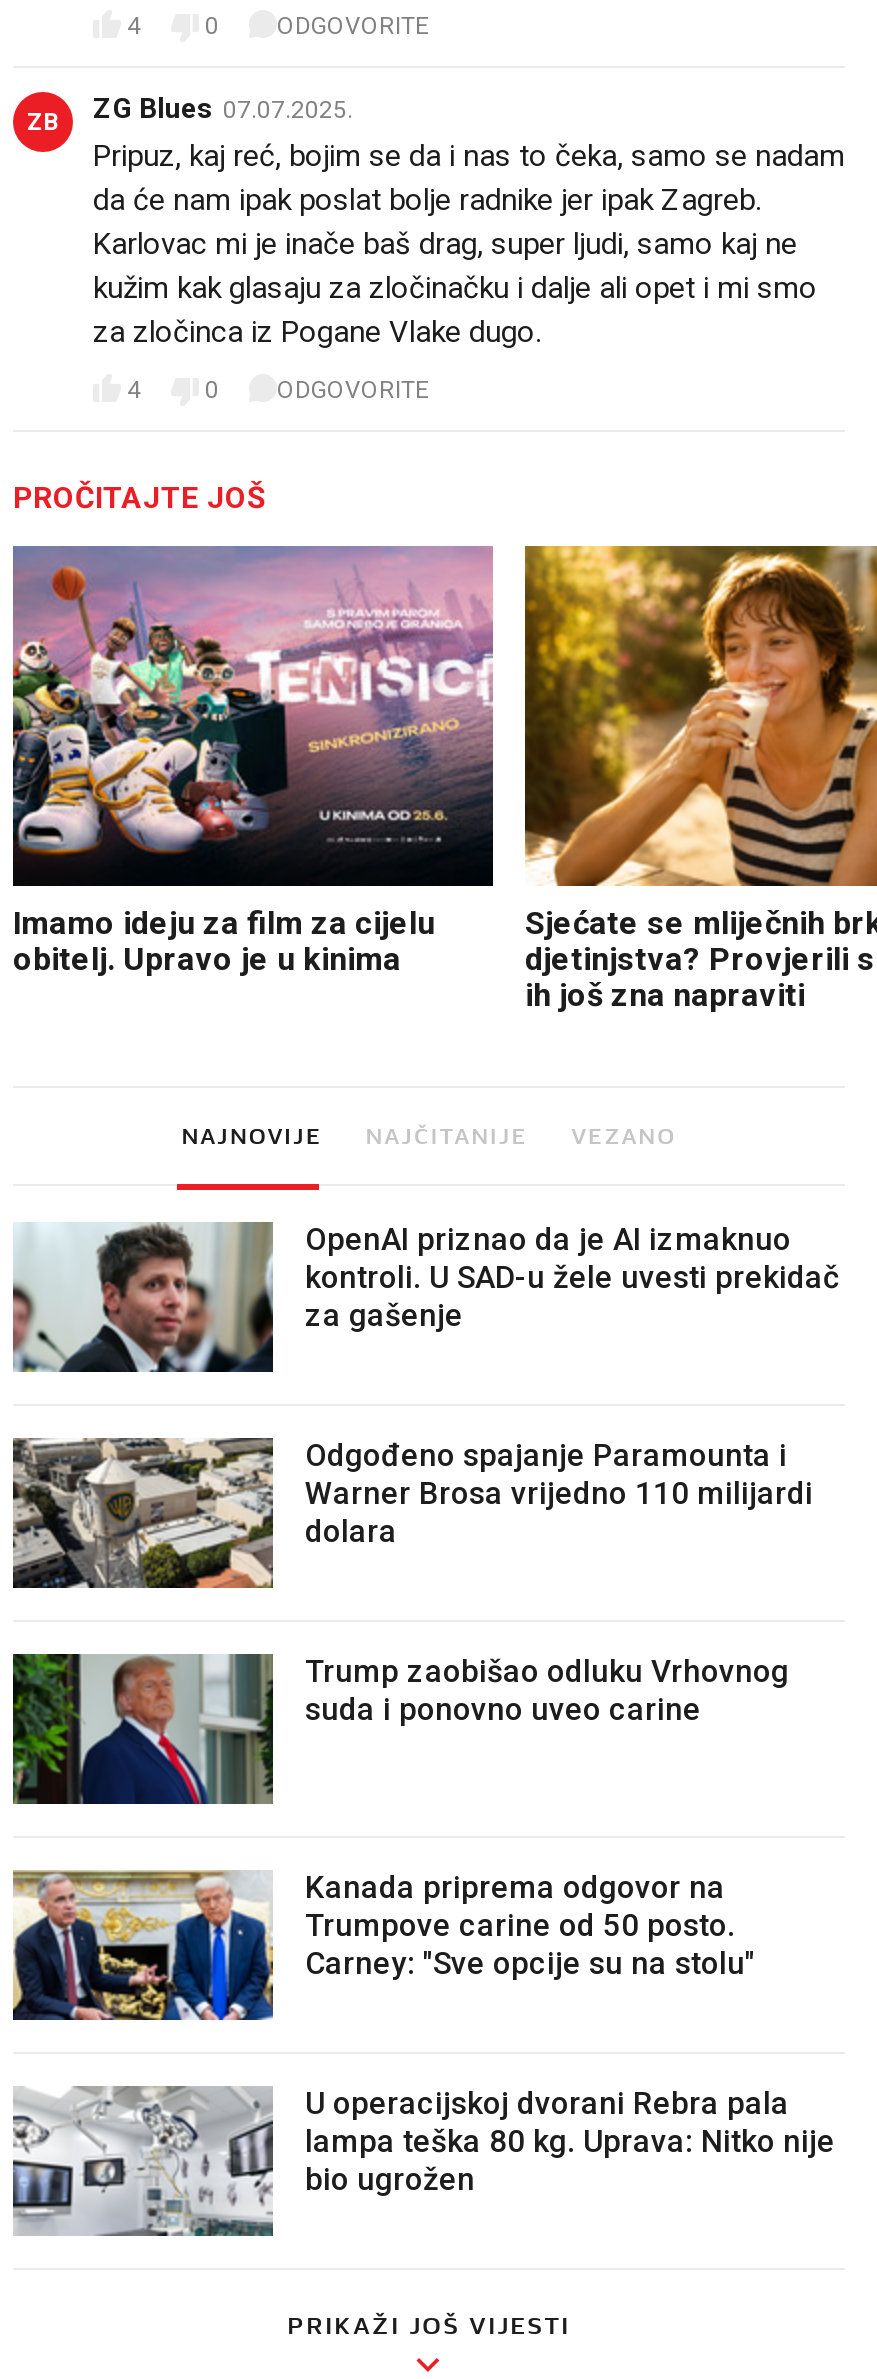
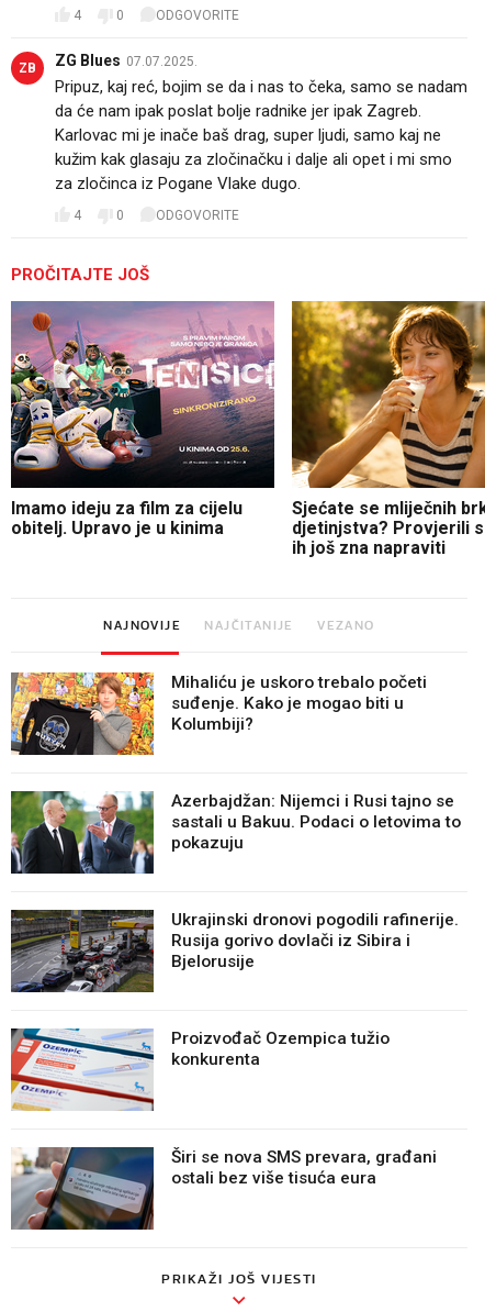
- [image]
- OpenAI priznao da je AI izmaknuo
- kontroli. U SAD-u žele uvesti prekidač
- za gašenje
+ [image]
+ Mihaliću je uskoro trebalo početi
+ suđenje. Kako je mogao biti u
+ Kolumbiji?

- [image]
- Odgođeno spajanje Paramounta i
- Warner Brosa vrijedno 110 milijardi
- dolara
+ [image]
+ Azerbajdžan: Nijemci i Rusi tajno se
+ sastali u Bakuu. Podaci o letovima to
+ pokazuju

- [image]
- Trump zaobišao odluku Vrhovnog
- suda i ponovno uveo carine
+ [image]
+ Ukrajinski dronovi pogodili rafinerije.
+ Rusija gorivo dovlači iz Sibira i
+ Bjelorusije

- [image]
- Kanada priprema odgovor na
- Trumpove carine od 50 posto.
- Carney: "Sve opcije su na stolu"
+ [image]
+ Proizvođač Ozempica tužio
+ konkurenta

- [image]
- U operacijskoj dvorani Rebra pala
- lampa teška 80 kg. Uprava: Nitko nije
- bio ugrožen
+ [image]
+ Širi se nova SMS prevara, građani
+ ostali bez više tisuća eura
